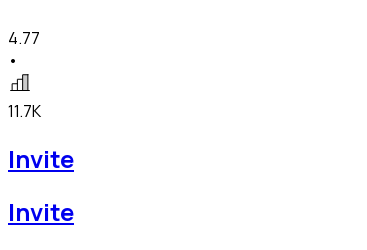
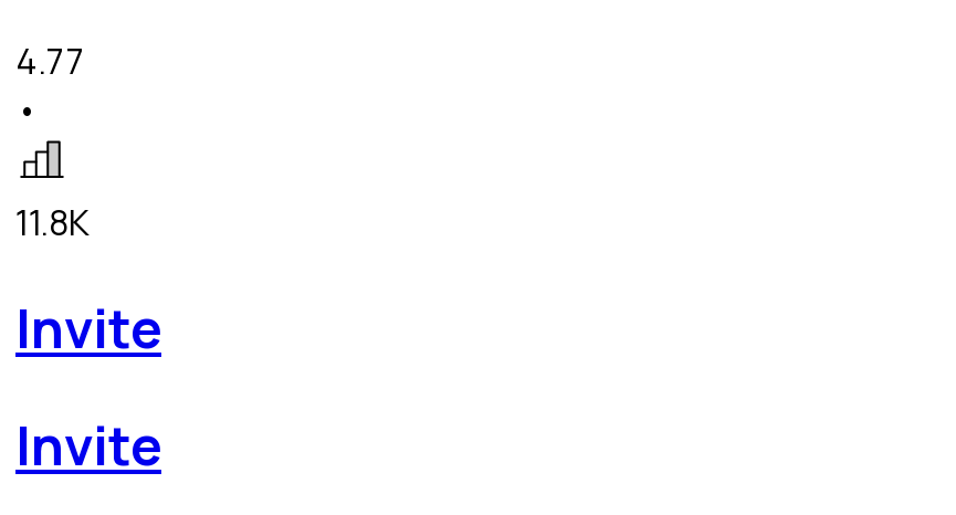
- 11.7K
+ 11.8K
